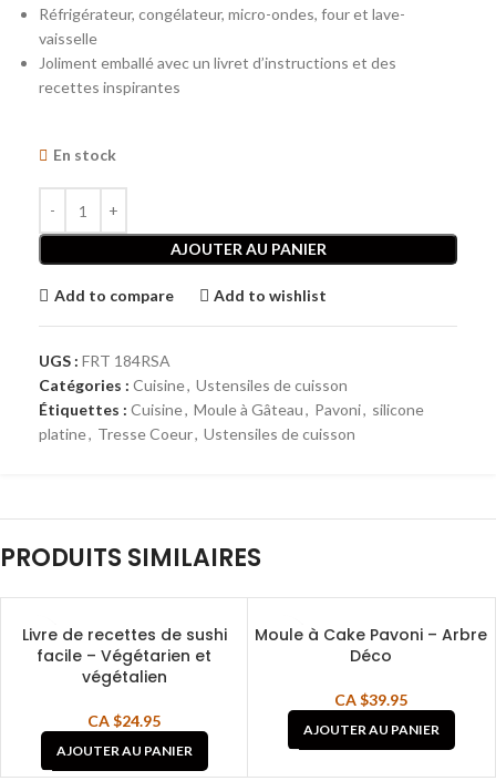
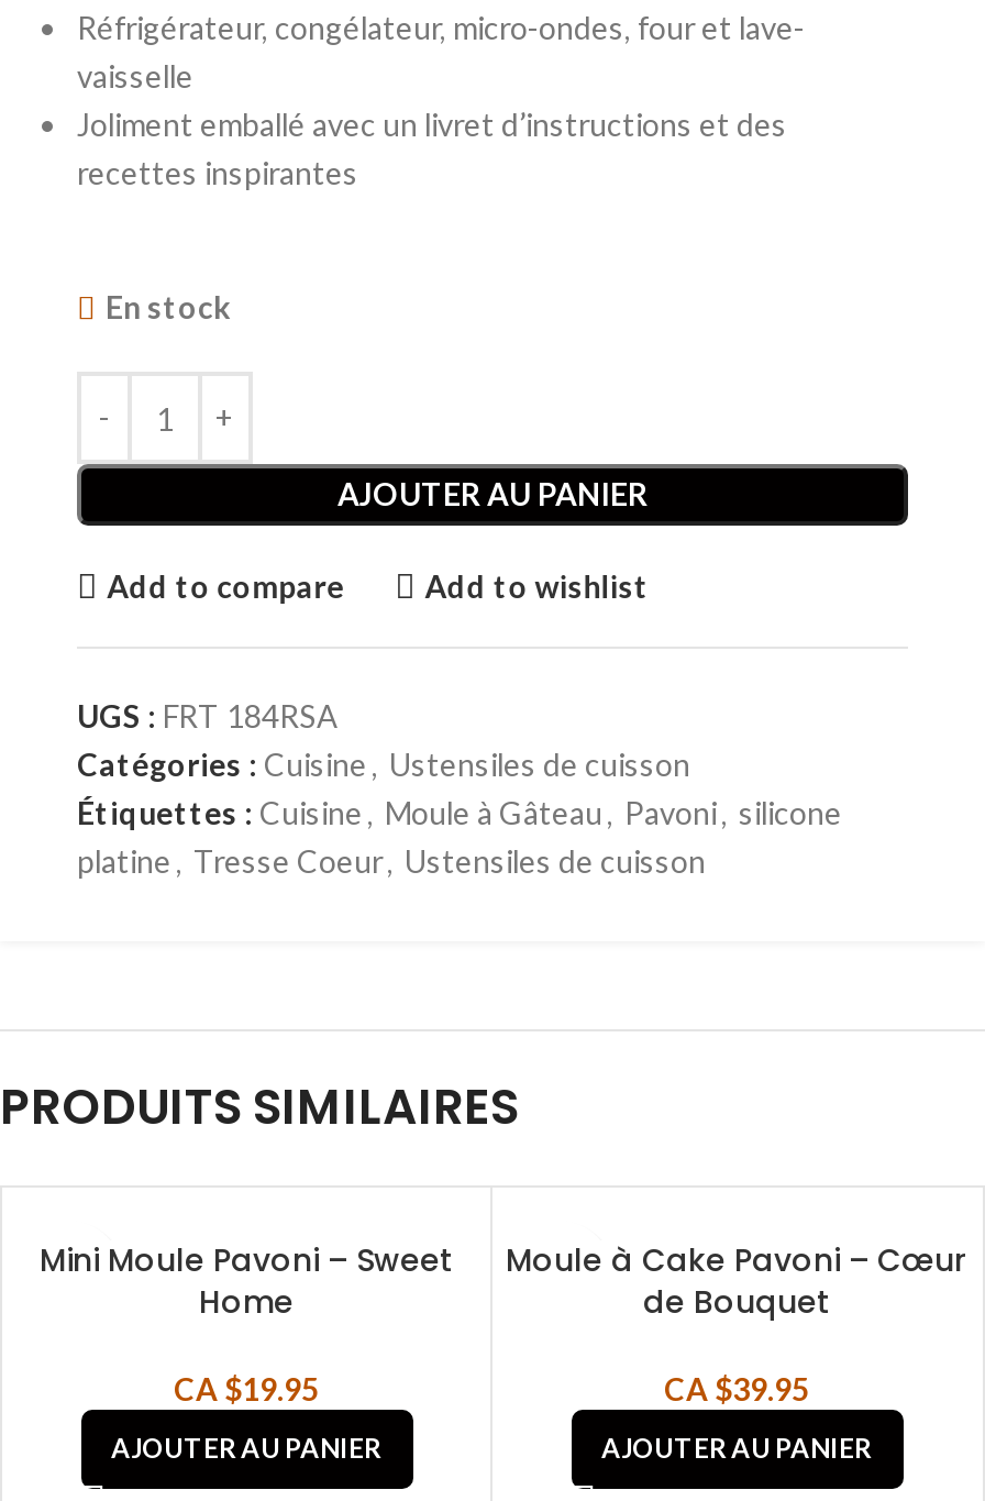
- Livre de recettes de sushi
- facile – Végétarien et
- végétalien
+ Mini Moule Pavoni – Sweet
+ Home

- Moule à Cake Pavoni – Arbre
- Déco
+ Moule à Cake Pavoni – Cœur
+ de Bouquet

- CA $24.95
+ CA $19.95
